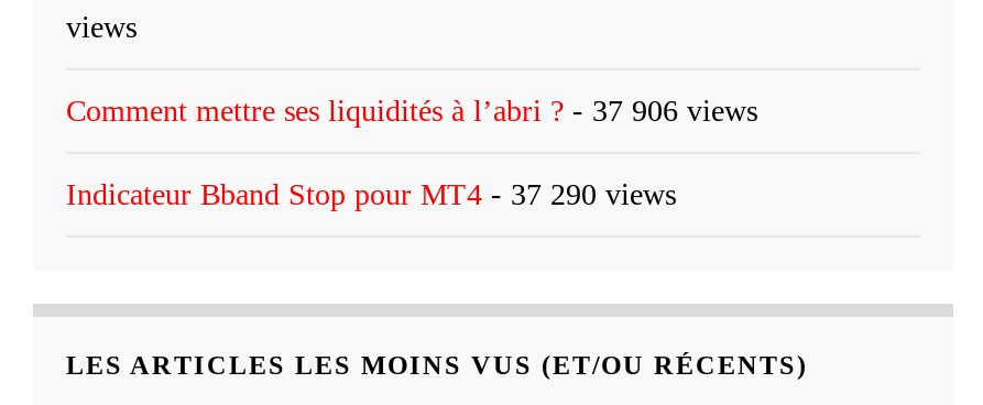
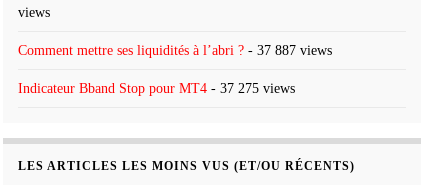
- Comment mettre ses liquidités à l’abri ? - 37 906 views
+ Comment mettre ses liquidités à l’abri ? - 37 887 views

- Indicateur Bband Stop pour MT4 - 37 290 views
+ Indicateur Bband Stop pour MT4 - 37 275 views
